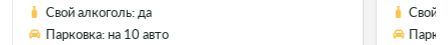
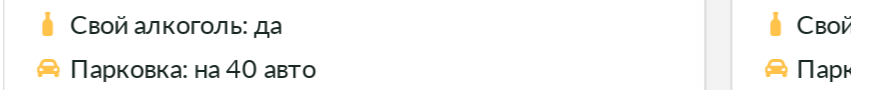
- Парковка: на 10 авто
+ Парковка: на 40 авто
